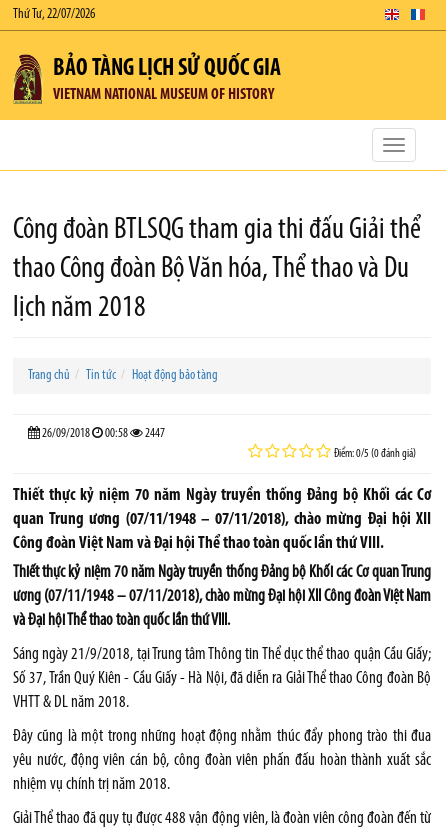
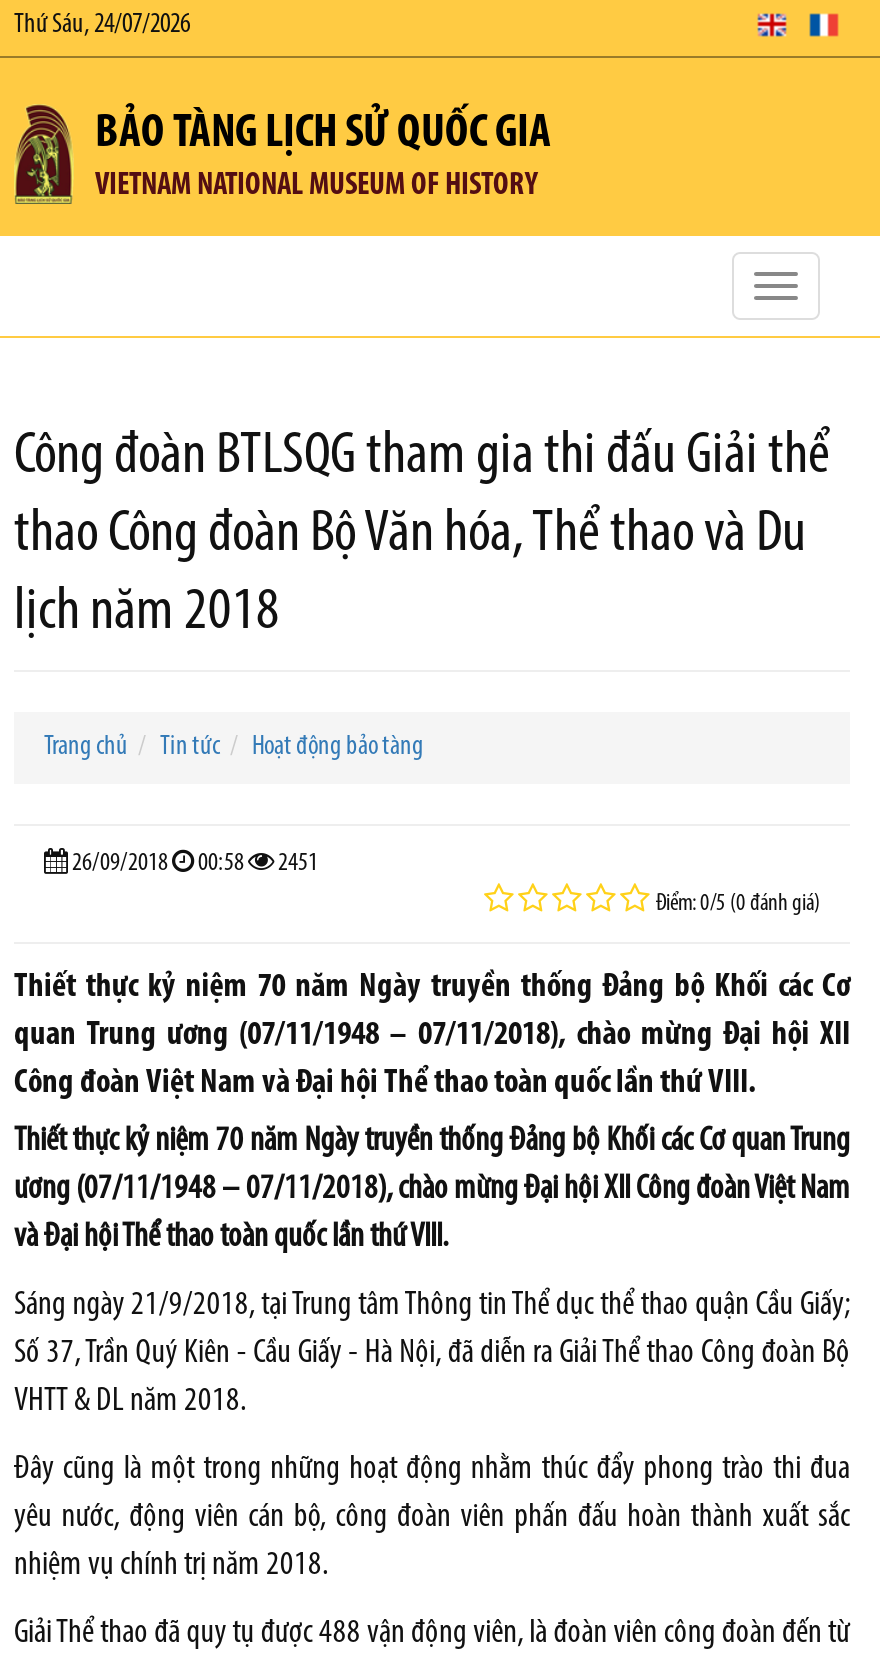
- Thứ Tư, 22/07/2026
+ Thứ Sáu, 24/07/2026

- 26/09/2018 00:58 2447
+ 26/09/2018 00:58 2451
